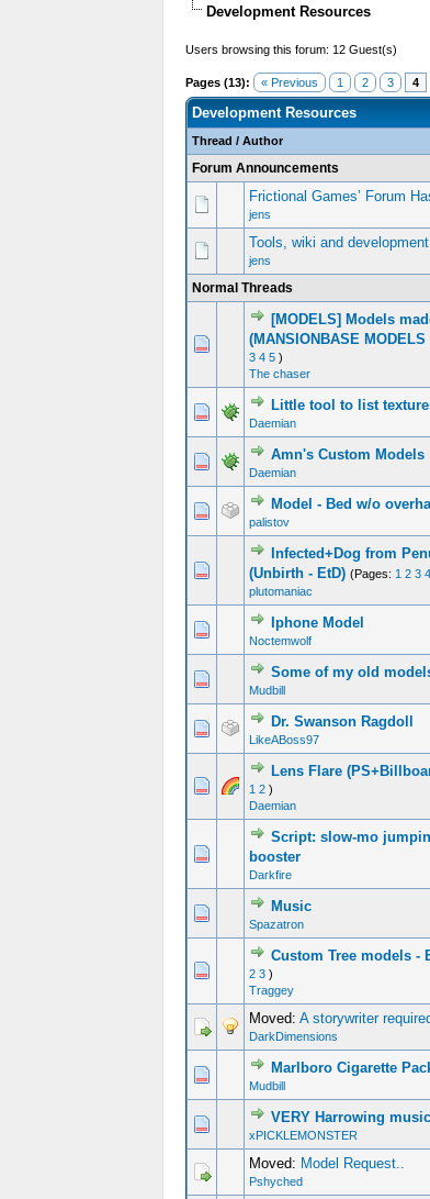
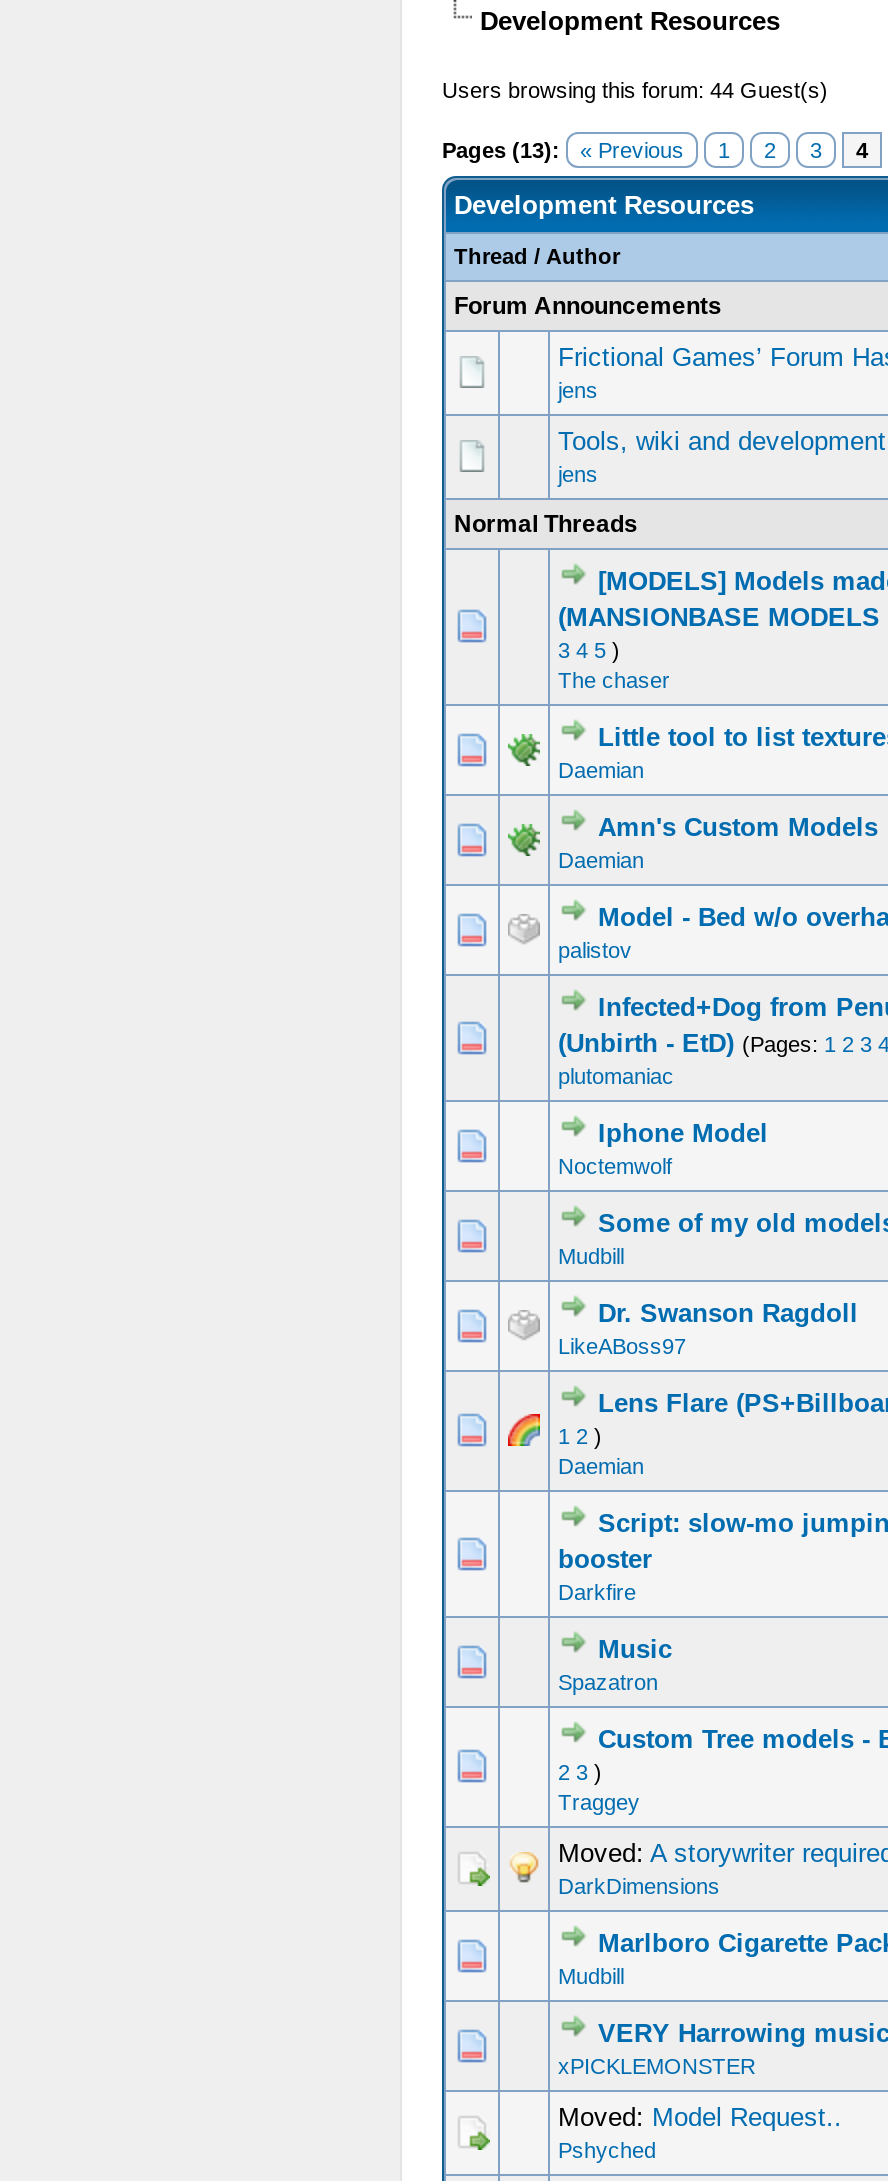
- Users browsing this forum: 12 Guest(s)
+ Users browsing this forum: 44 Guest(s)
